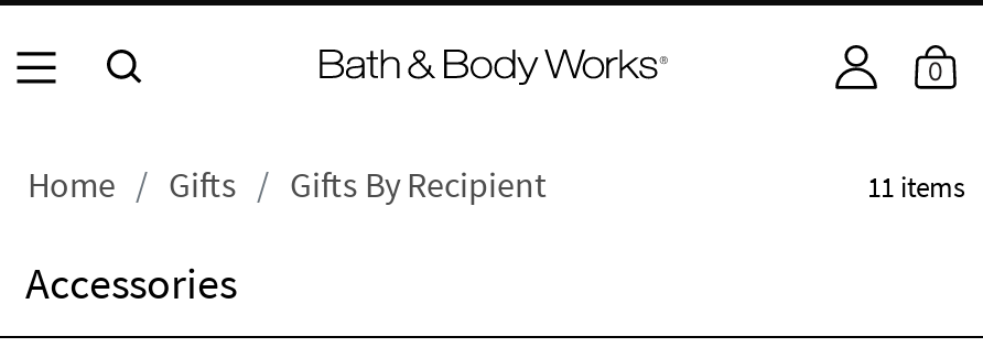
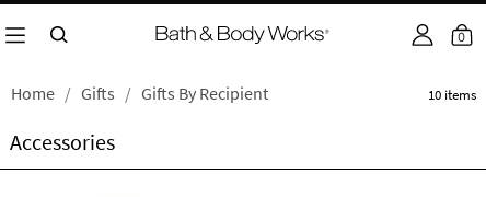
- 11 items
+ 10 items
